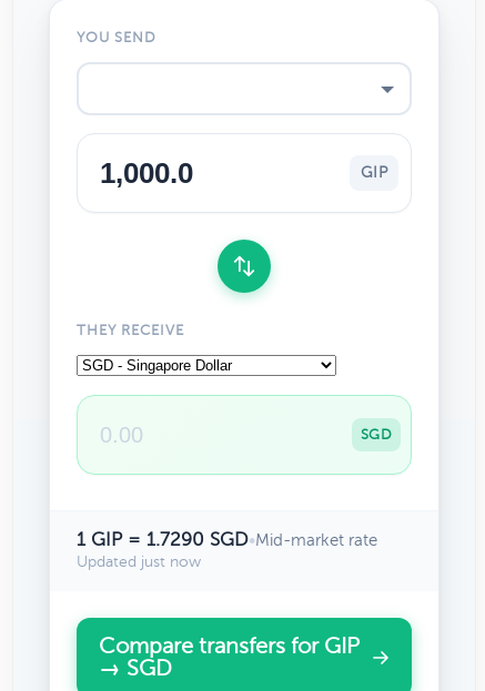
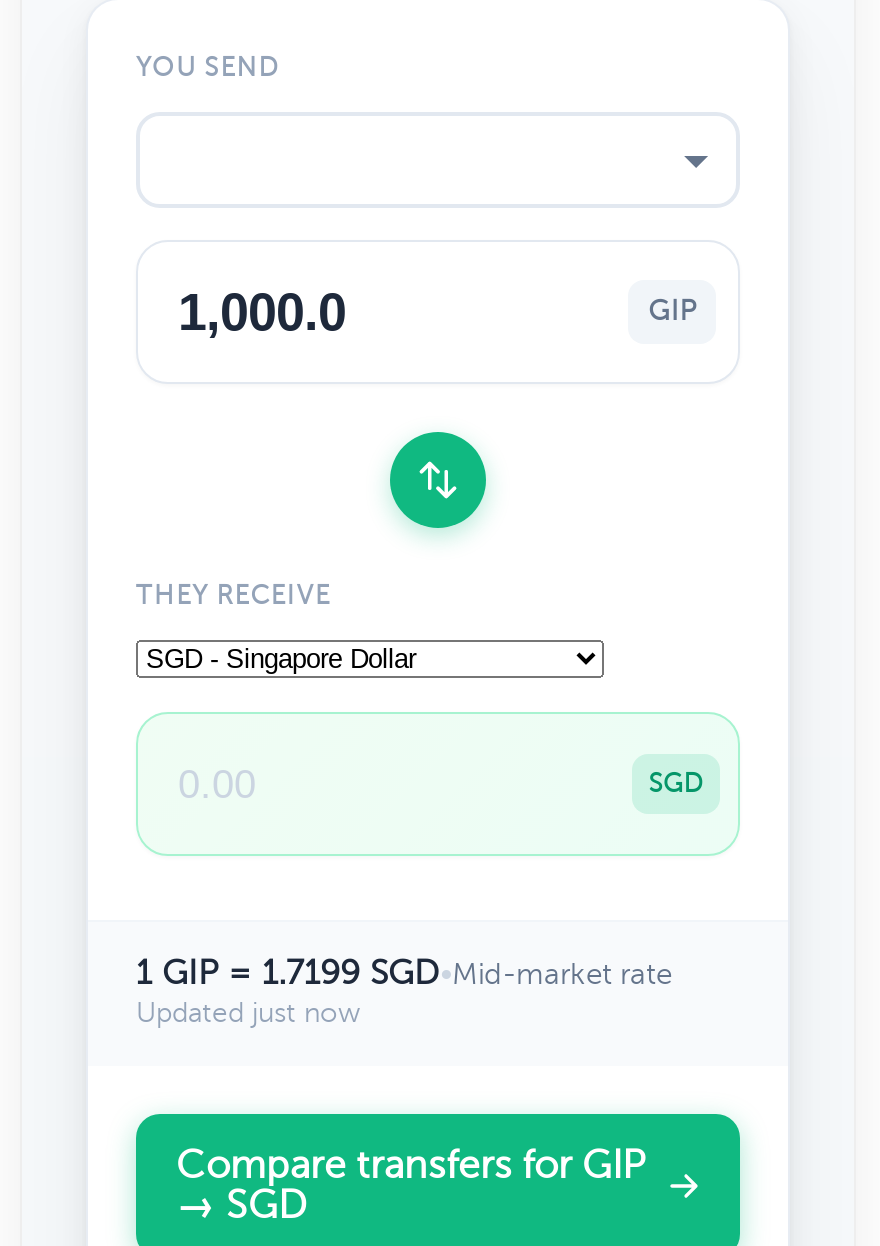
- 1 GIP = 1.7290 SGD • Mid-market rate
+ 1 GIP = 1.7199 SGD • Mid-market rate
